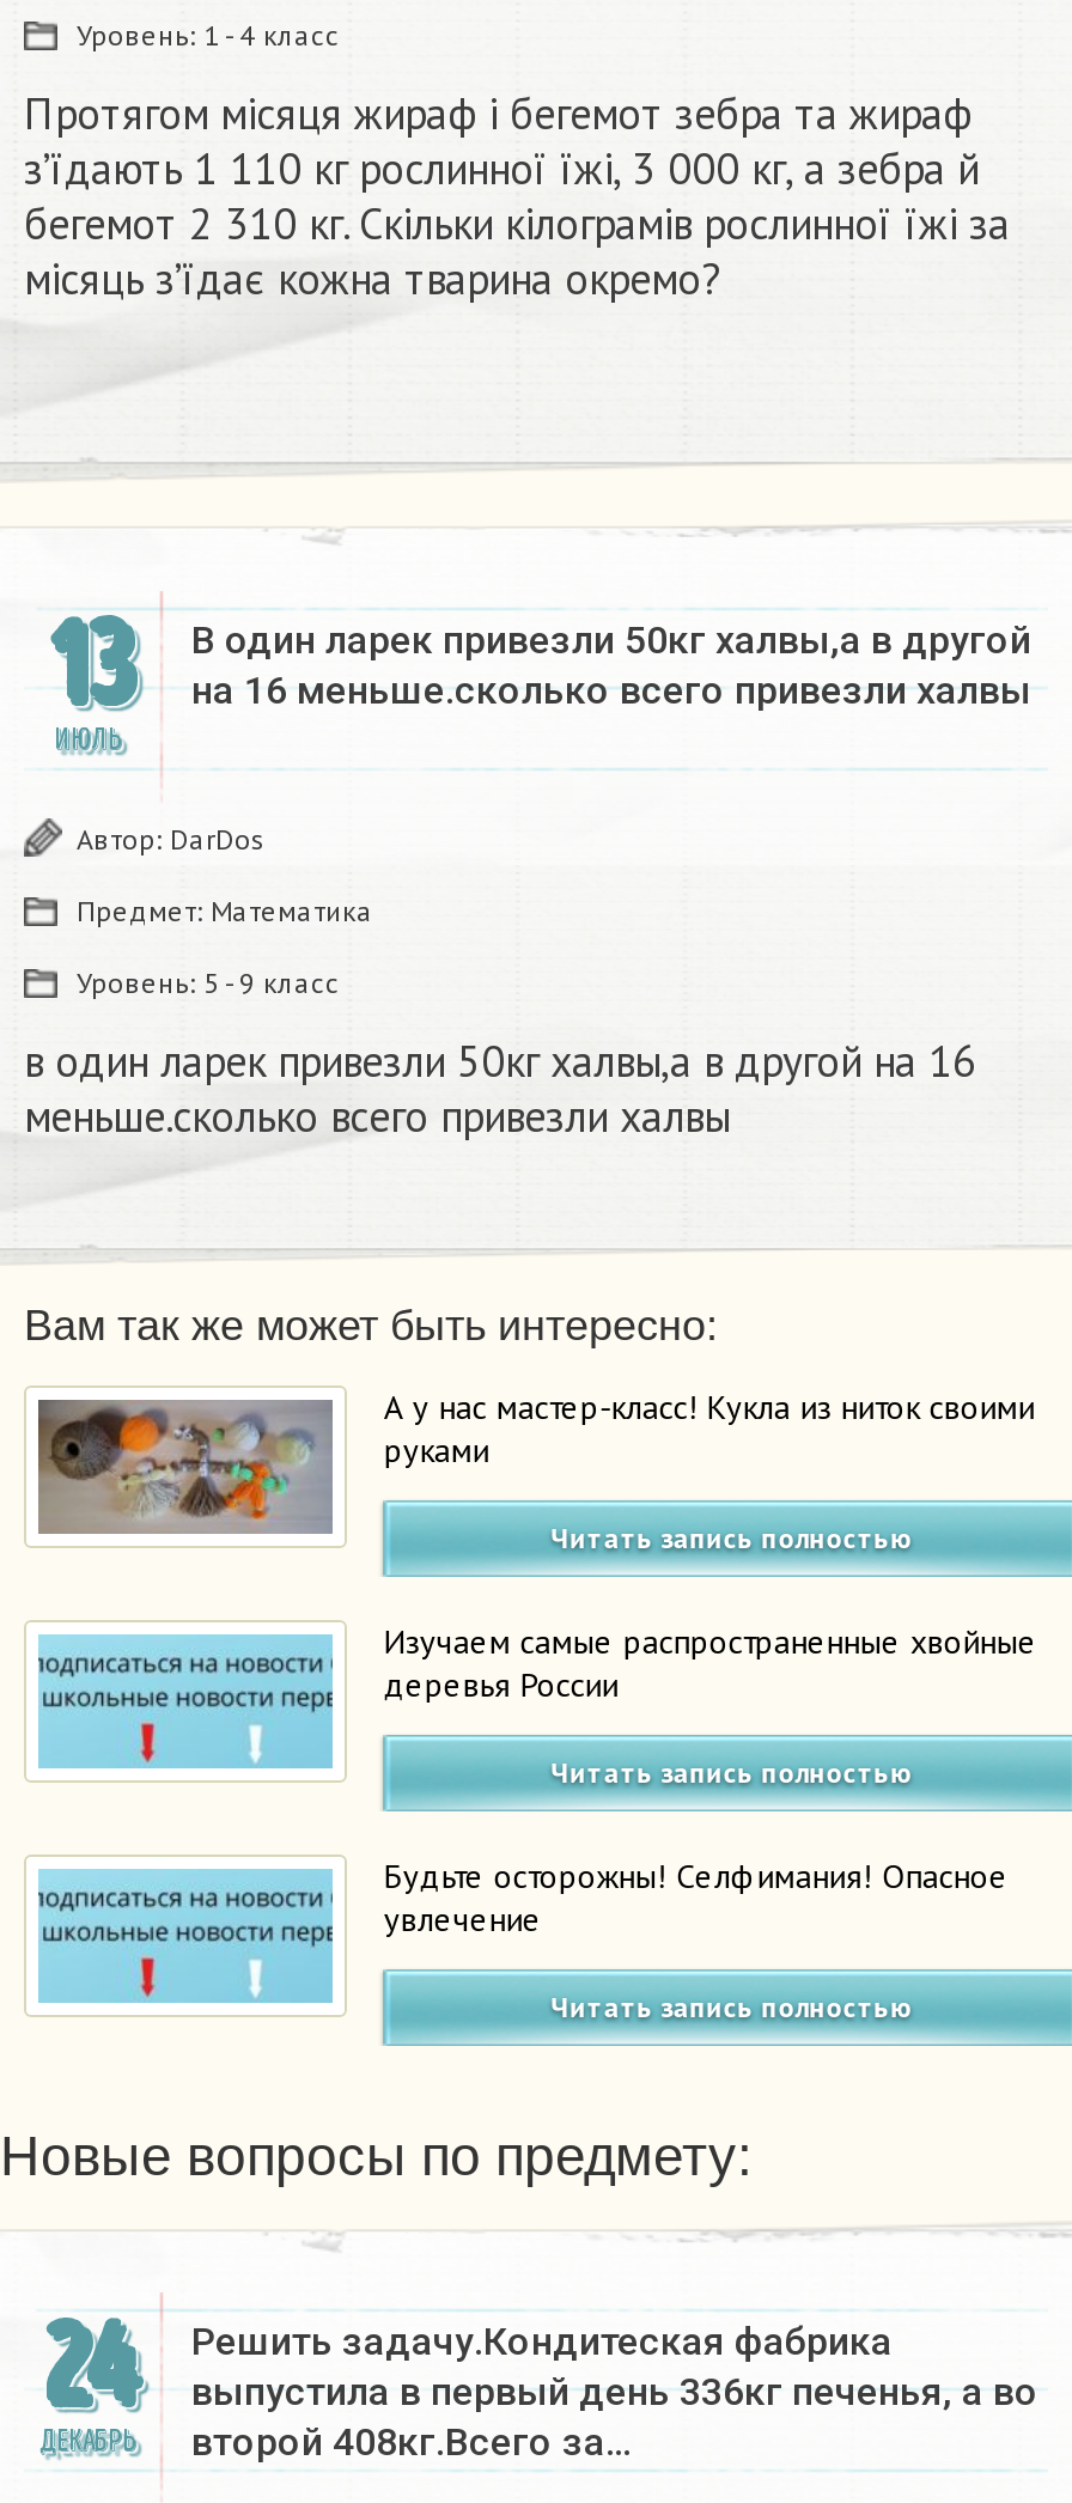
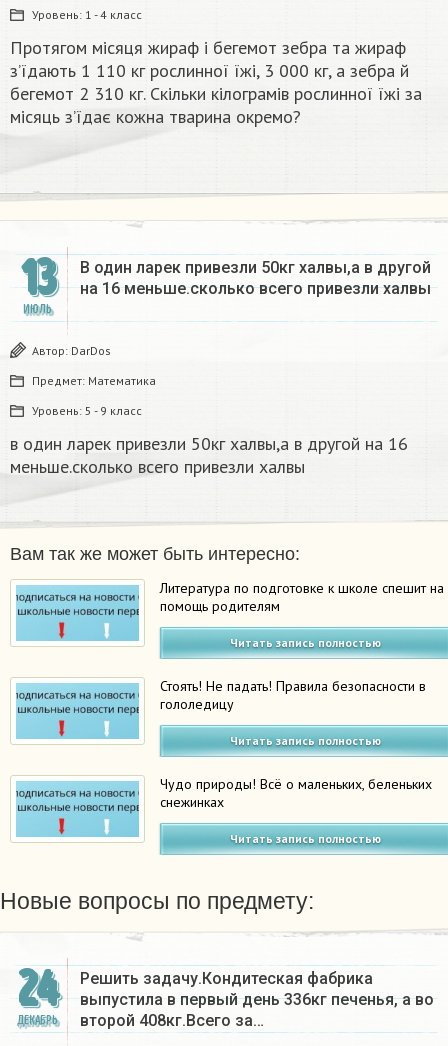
- [image]
- А у нас мастер-класс! Кукла из ниток своими
- руками
+ [image]
+ Литература по подготовке к школе спешит на
+ помощь родителям

- Изучаем самые распространенные хвойные
- деревья России
+ Стоять! Не падать! Правила безопасности в
+ гололедицу

- Будьте осторожны! Селфимания! Опасное
- увлечение
+ Чудо природы! Всё о маленьких, беленьких
+ снежинках
